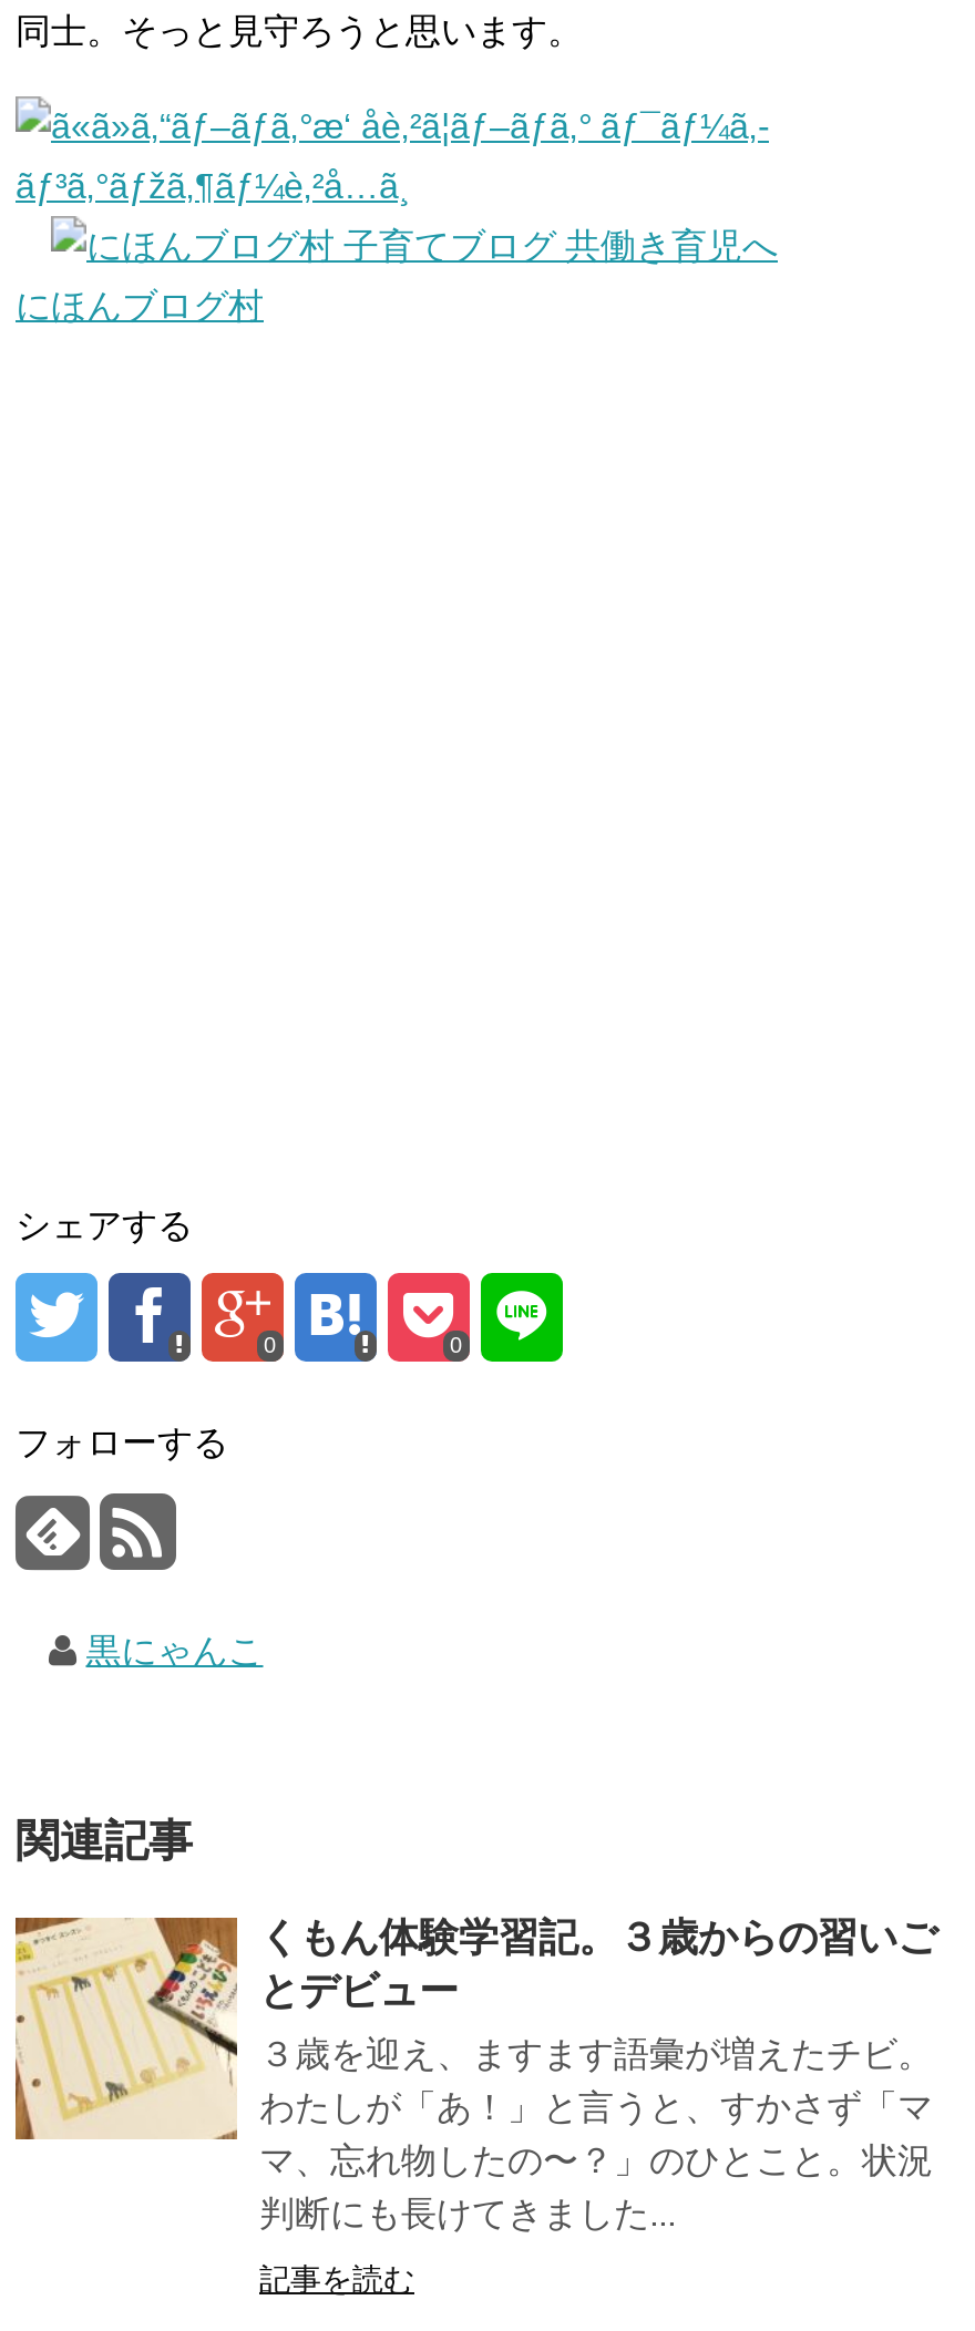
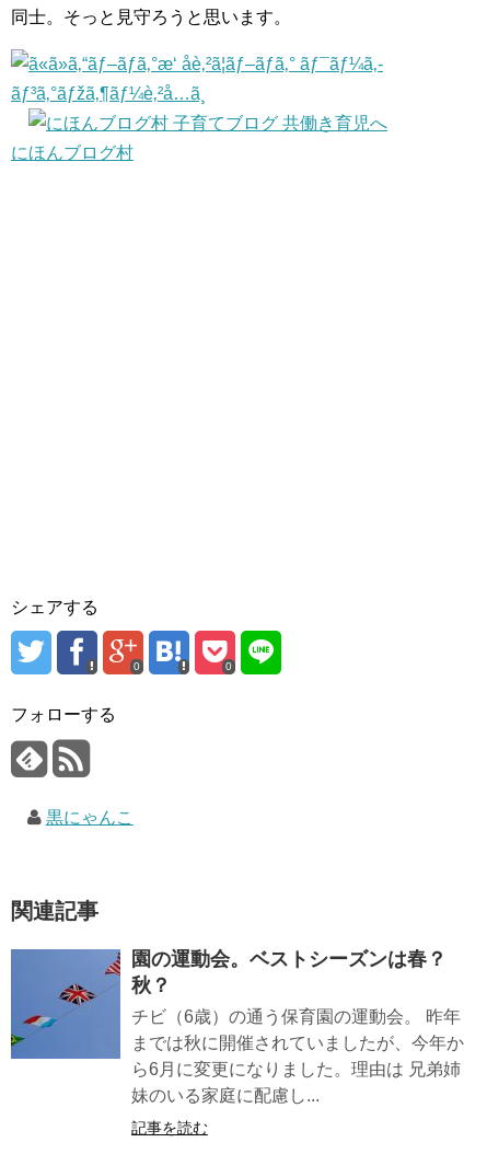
- [image]
- くもん体験学習記。３歳からの習いご
- とデビュー
+ [image]
+ 園の運動会。ベストシーズンは春？
+ 秋？

- ３歳を迎え、ますます語彙が増えたチビ。
- わたしが「あ！」と言うと、すかさず「マ
- マ、忘れ物したの〜？」のひとこと。状況
- 判断にも長けてきました...
+ チビ（6歳）の通う保育園の運動会。 昨年
+ までは秋に開催されていましたが、今年か
+ ら6月に変更になりました。理由は 兄弟姉
+ 妹のいる家庭に配慮し...
